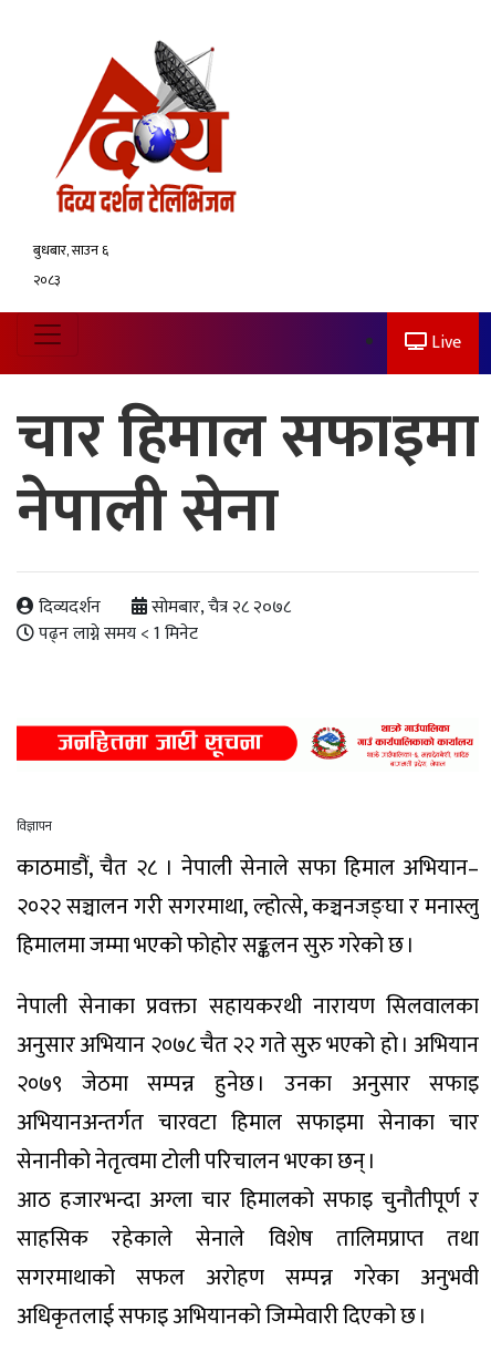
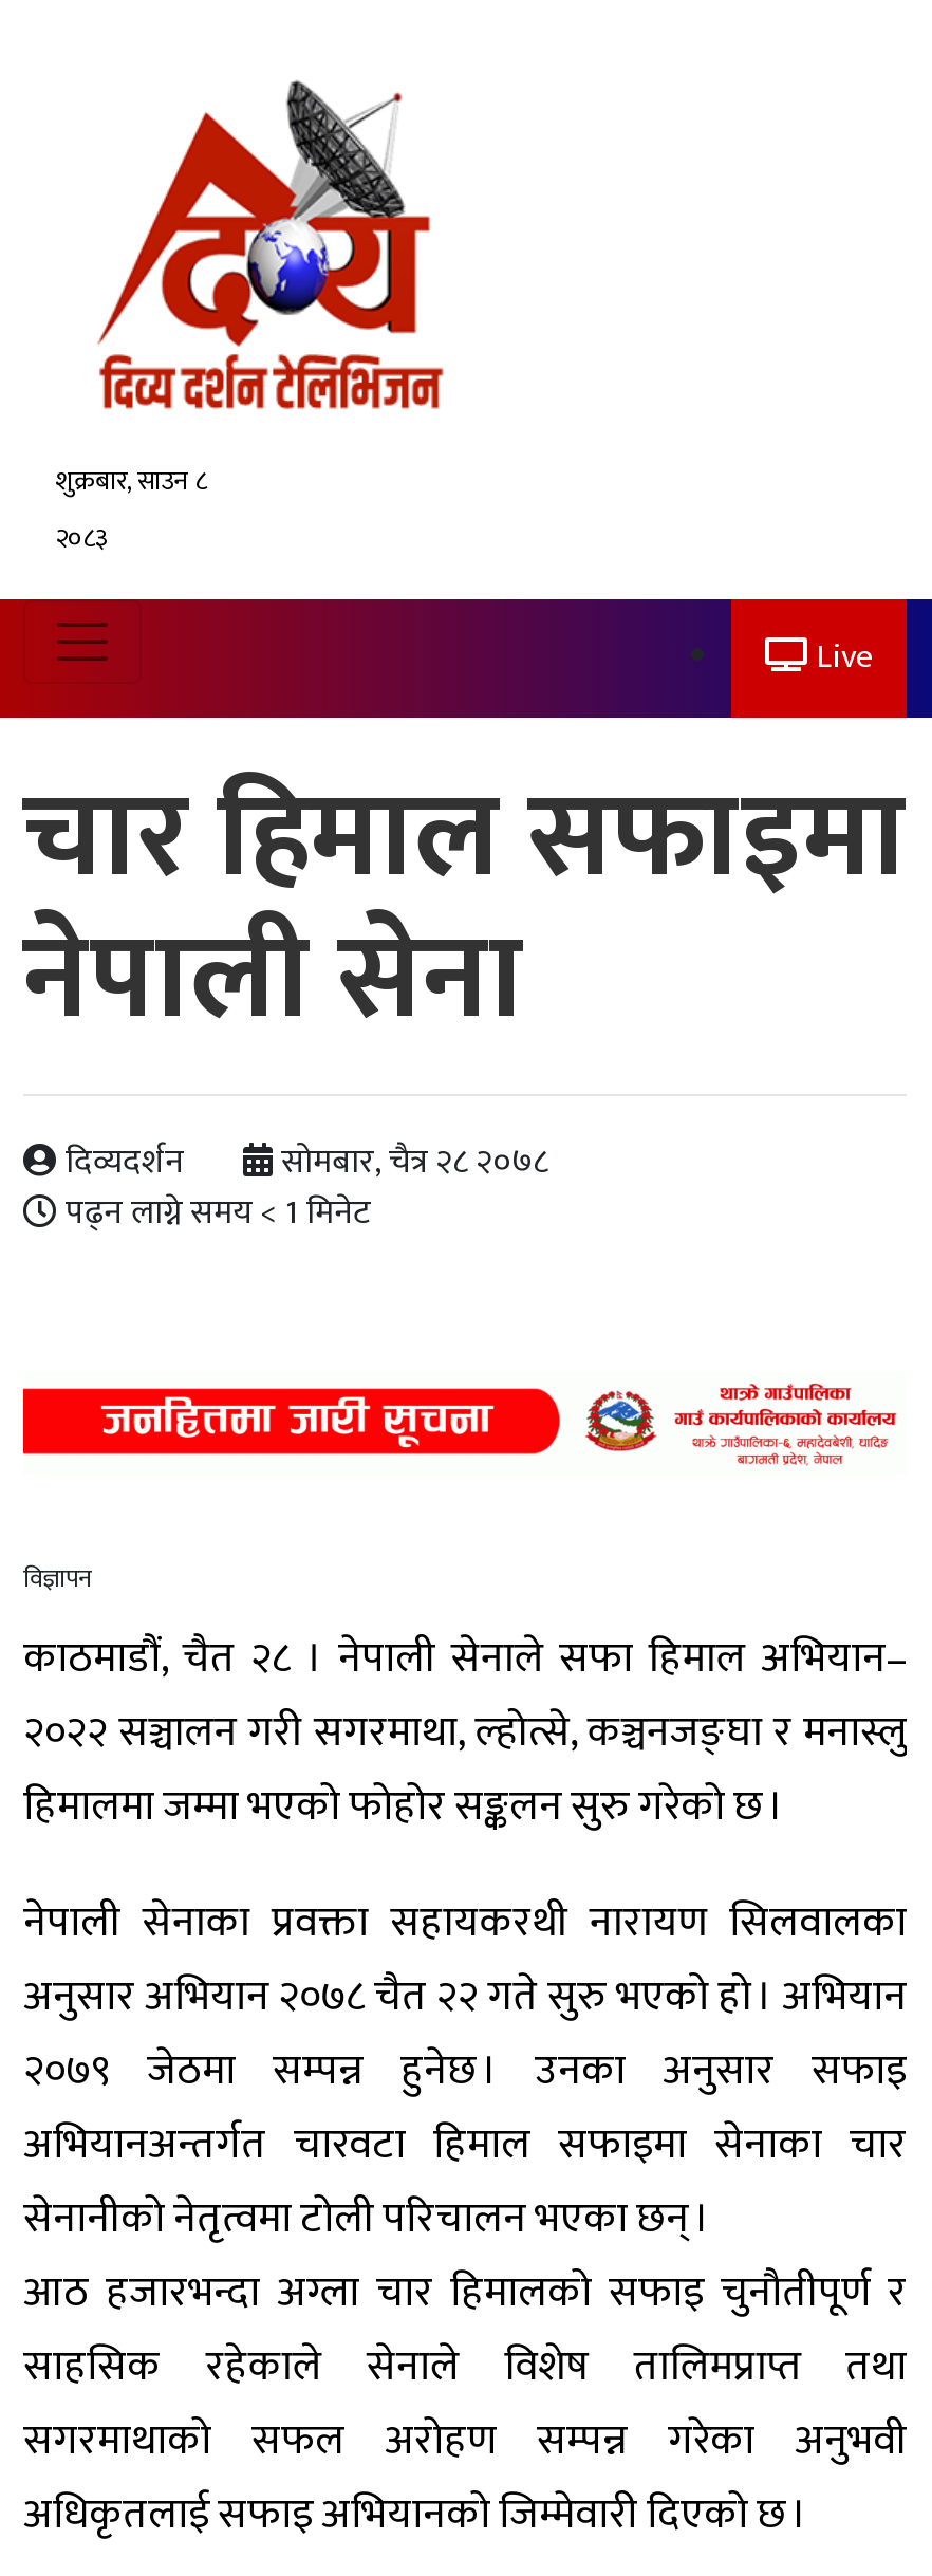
- बुधबार, साउन ६
+ शुक्रबार, साउन ८
